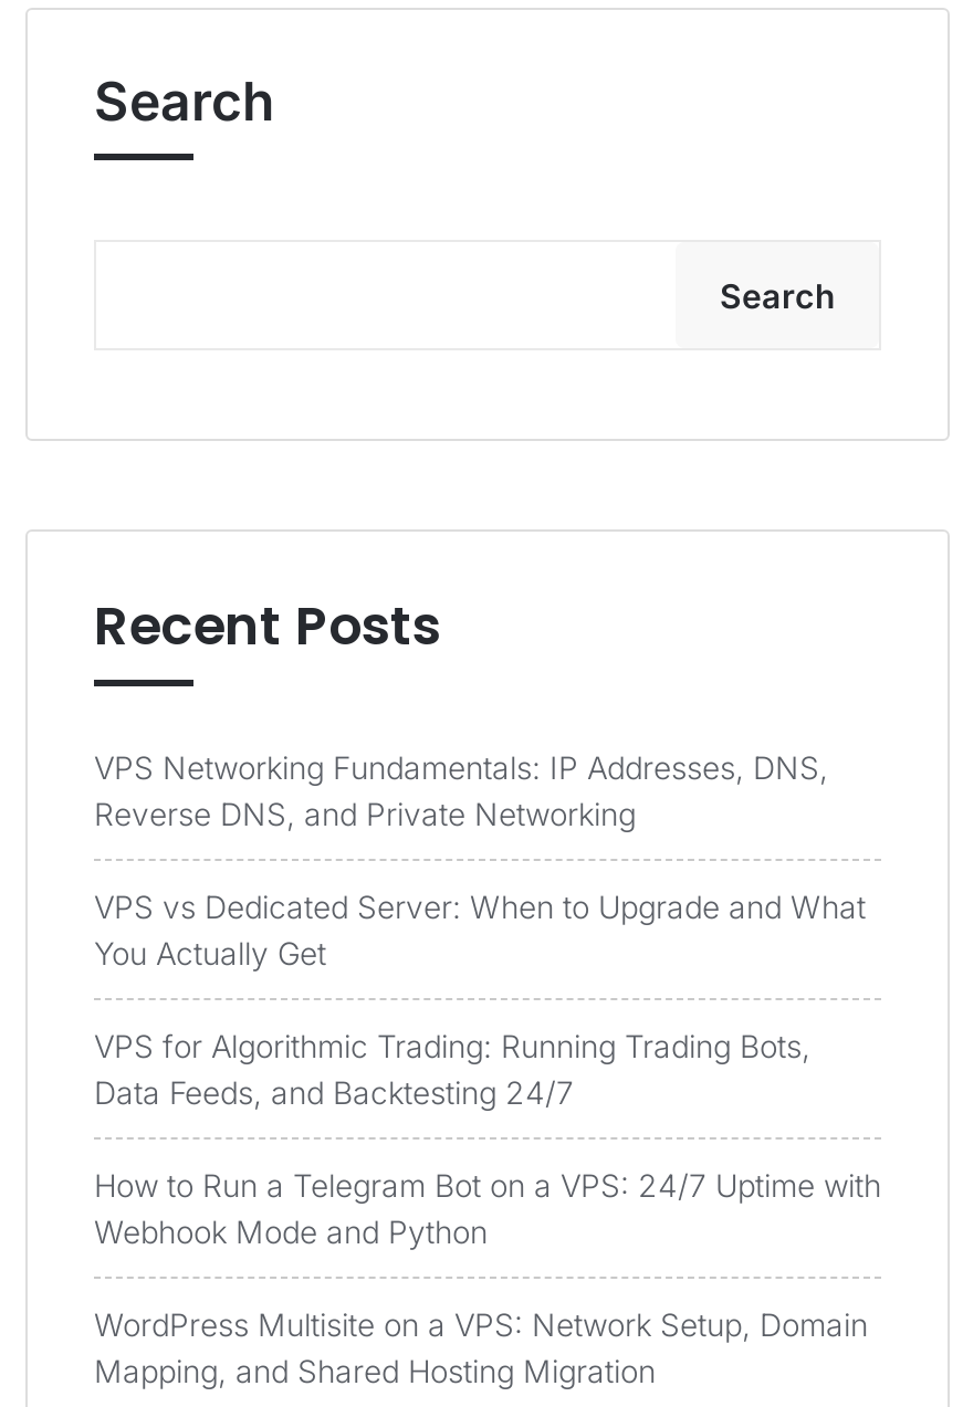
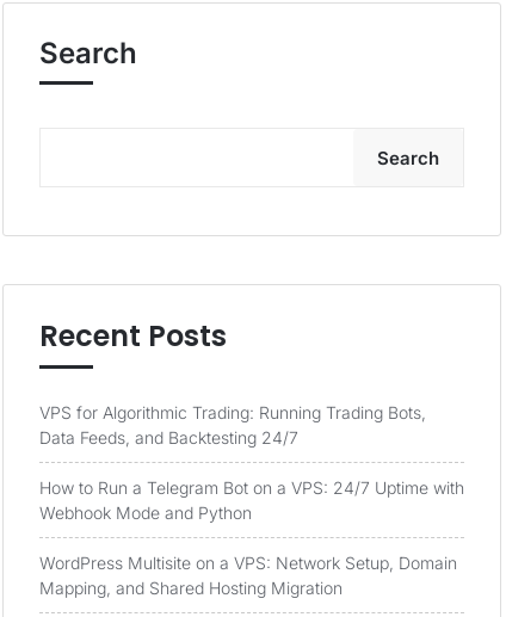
- VPS Networking Fundamentals: IP Addresses, DNS,
- Reverse DNS, and Private Networking
- VPS vs Dedicated Server: When to Upgrade and What
- You Actually Get
